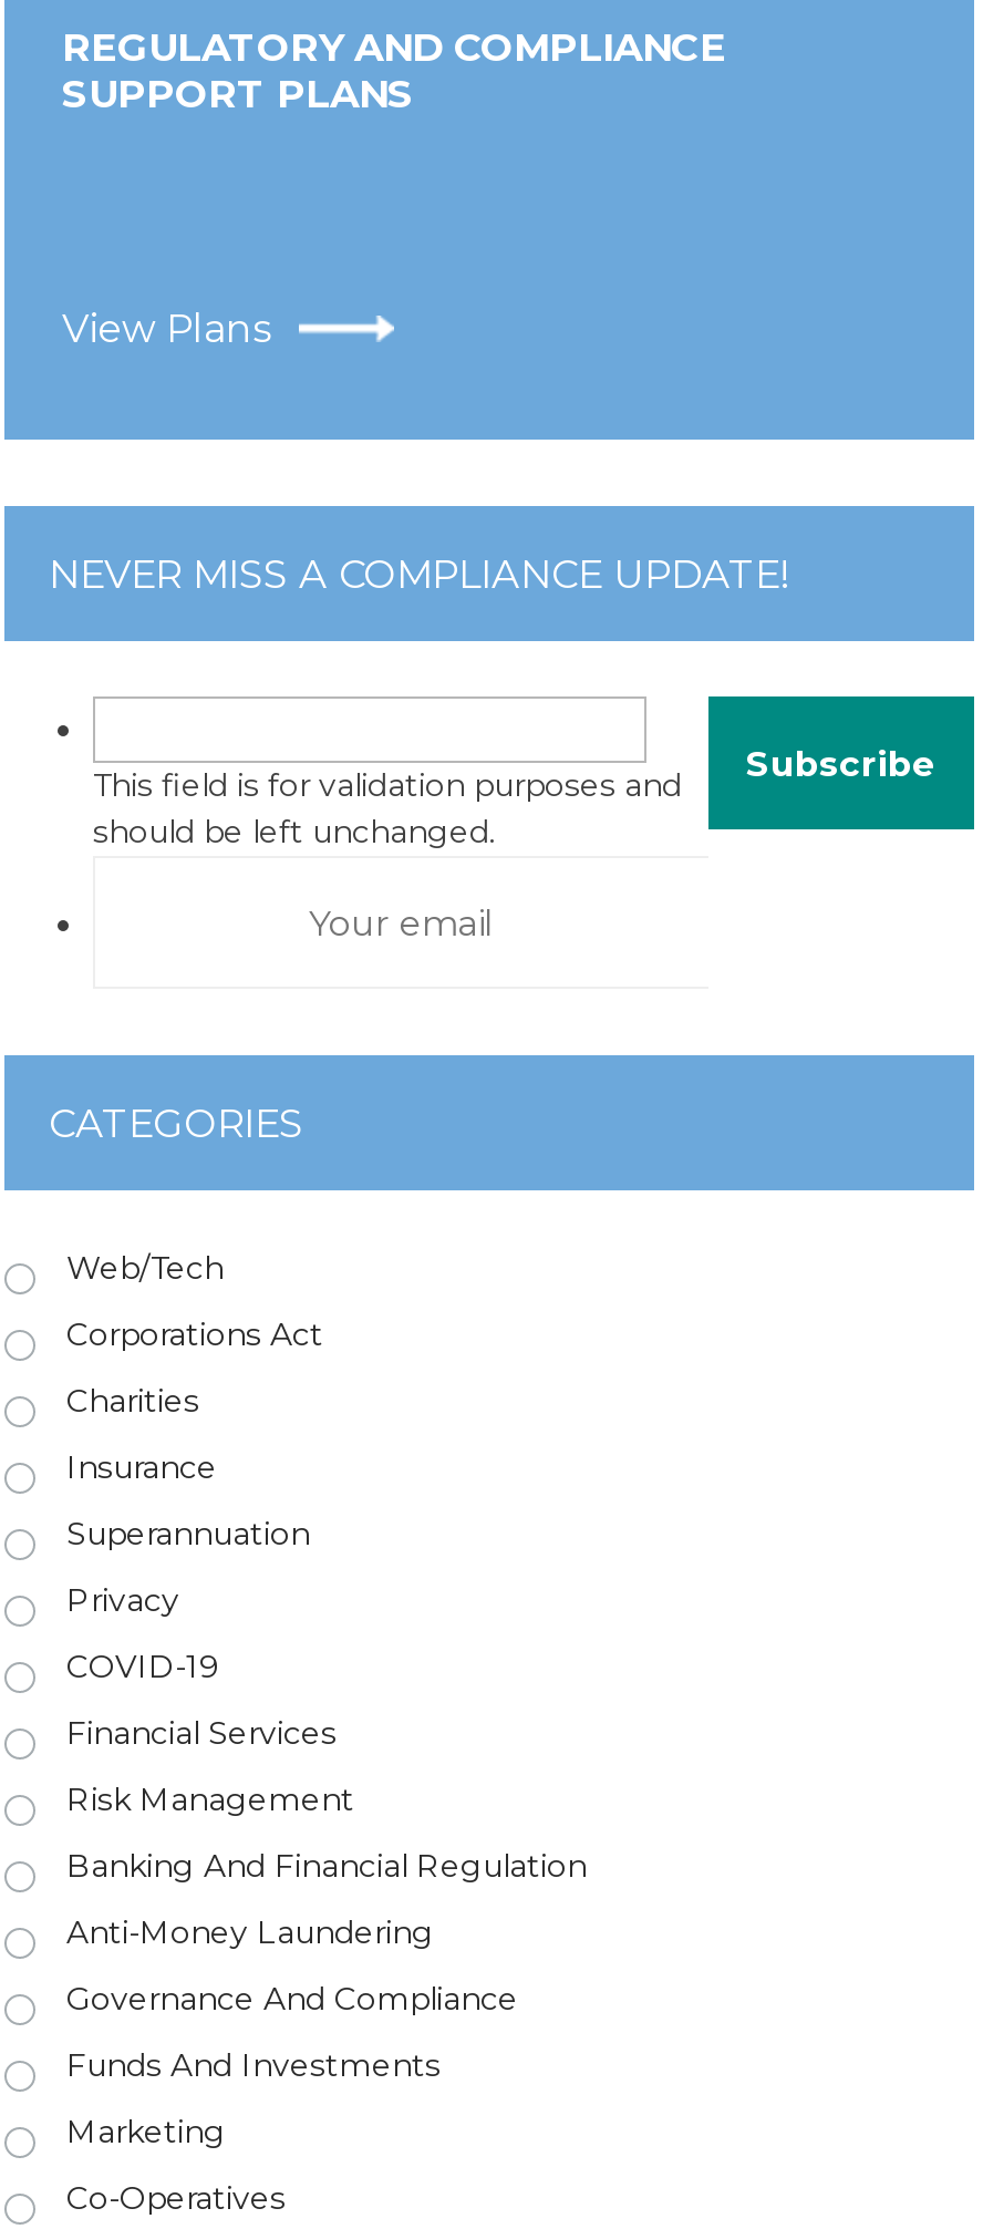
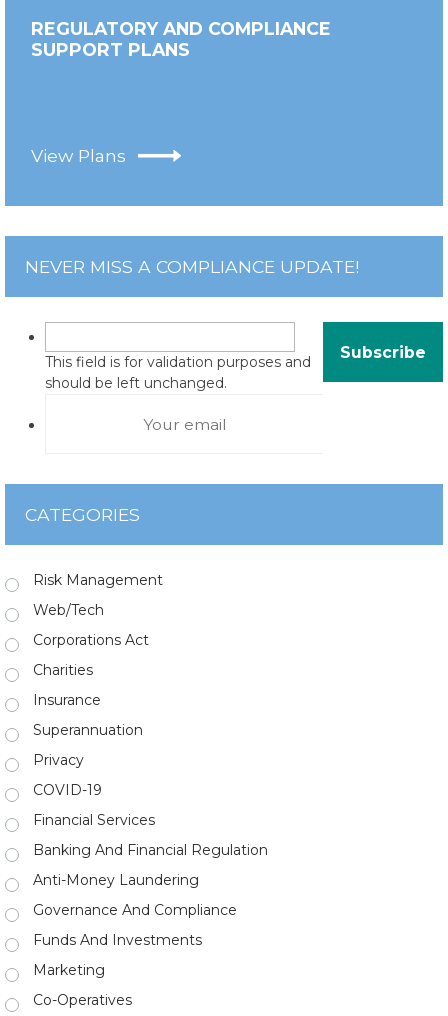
moved down: Web/Tech | Corporations Act | Charities | Insurance | Superannuation | Privacy | COVID-19 | Financial Services

moved up: Risk Management
